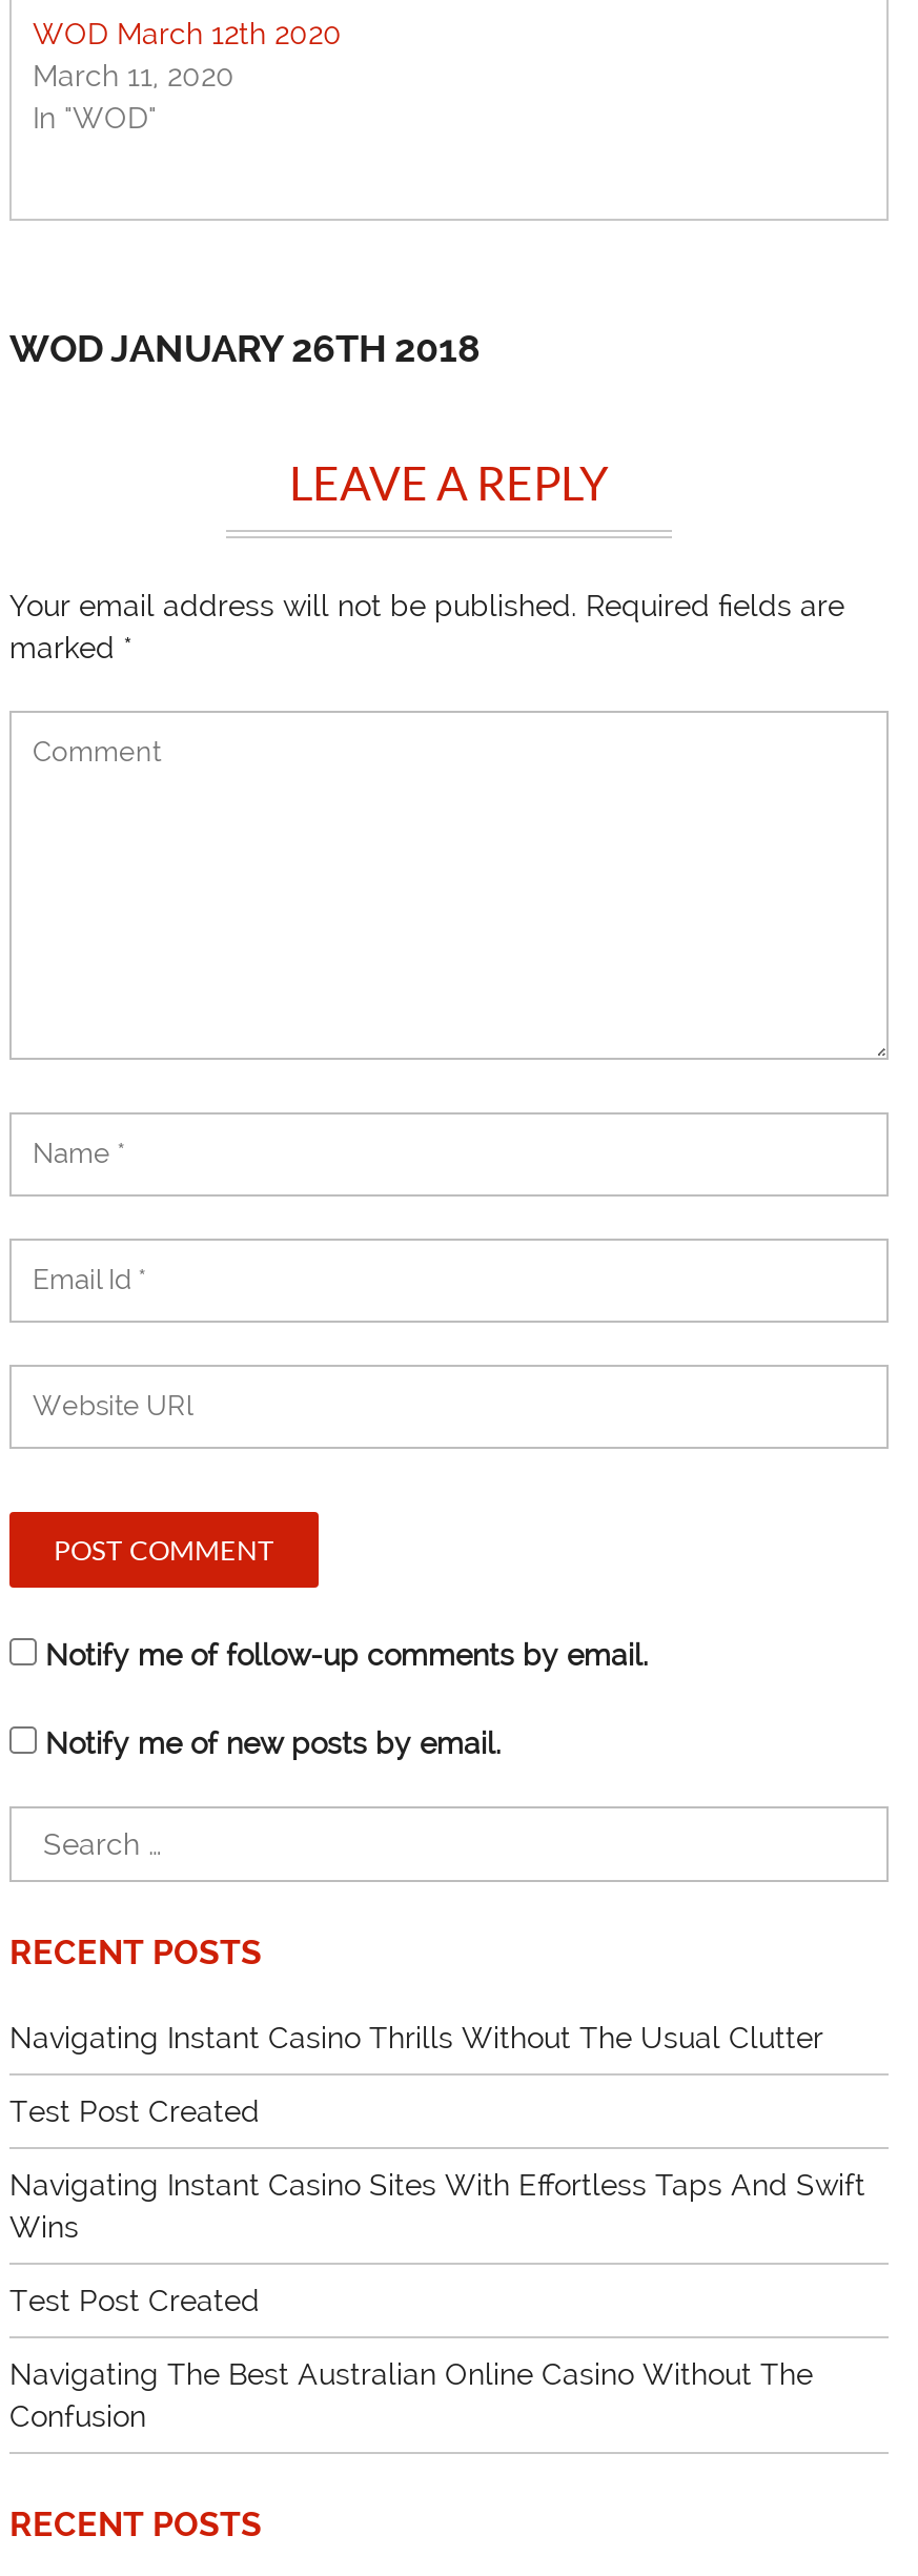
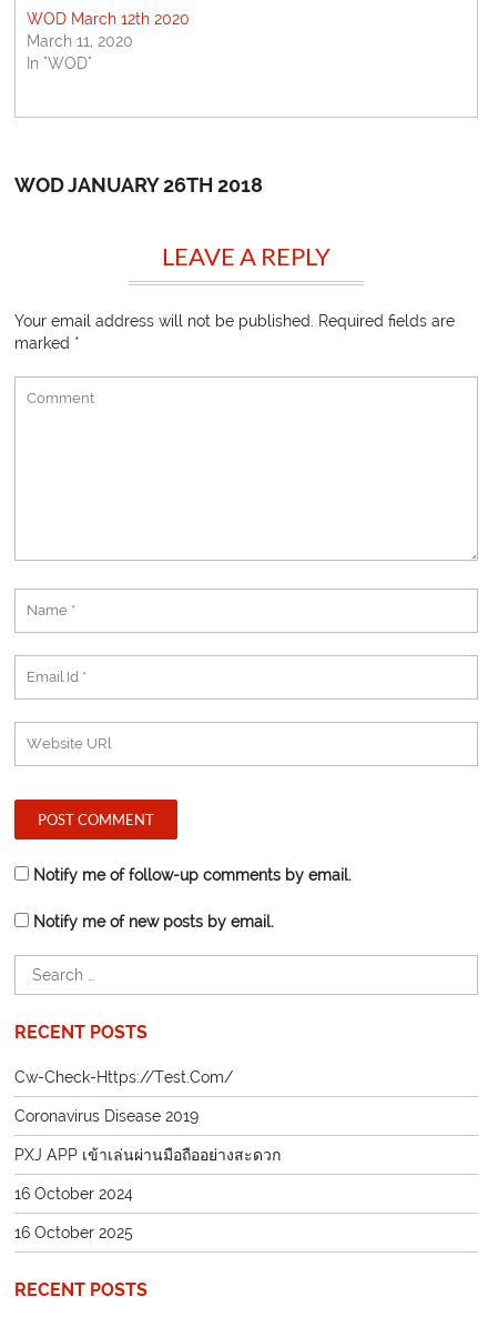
- Navigating Instant Casino Thrills Without The Usual Clutter
+ Cw-Check-Https://test.com/

- Test Post Created
+ Coronavirus Disease 2019

- Navigating Instant Casino Sites With Effortless Taps And Swift
- Wins
+ PXJ APP เข้าเล่นผ่านมือถืออย่างสะดวก

- Test Post Created
+ 16 October 2024

- Navigating The Best Australian Online Casino Without The
- Confusion
+ 16 October 2025
